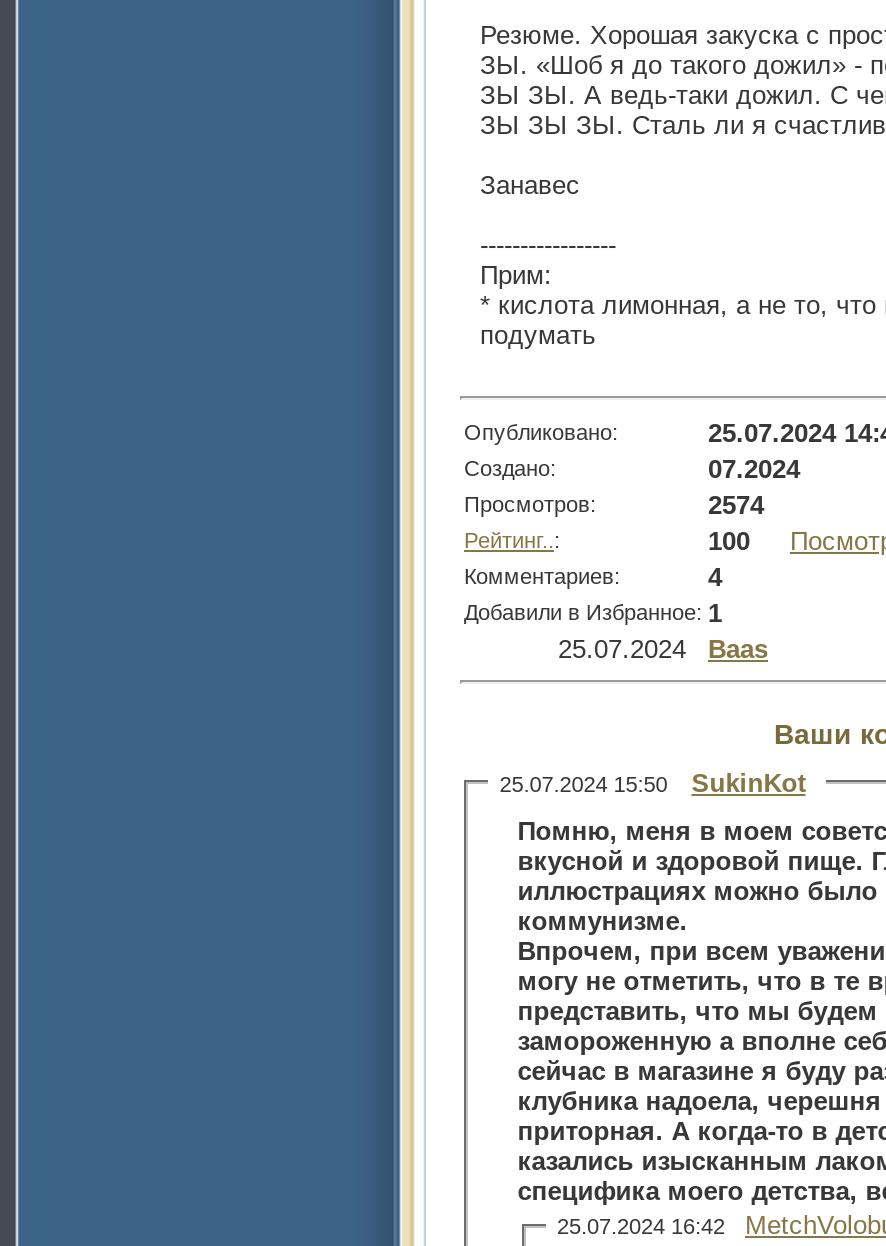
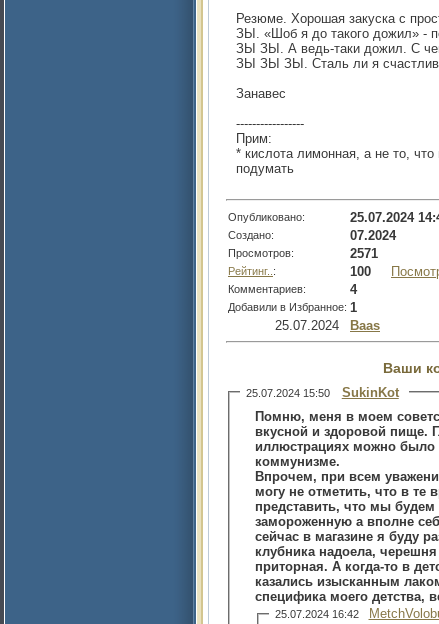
- 2574
+ 2571
